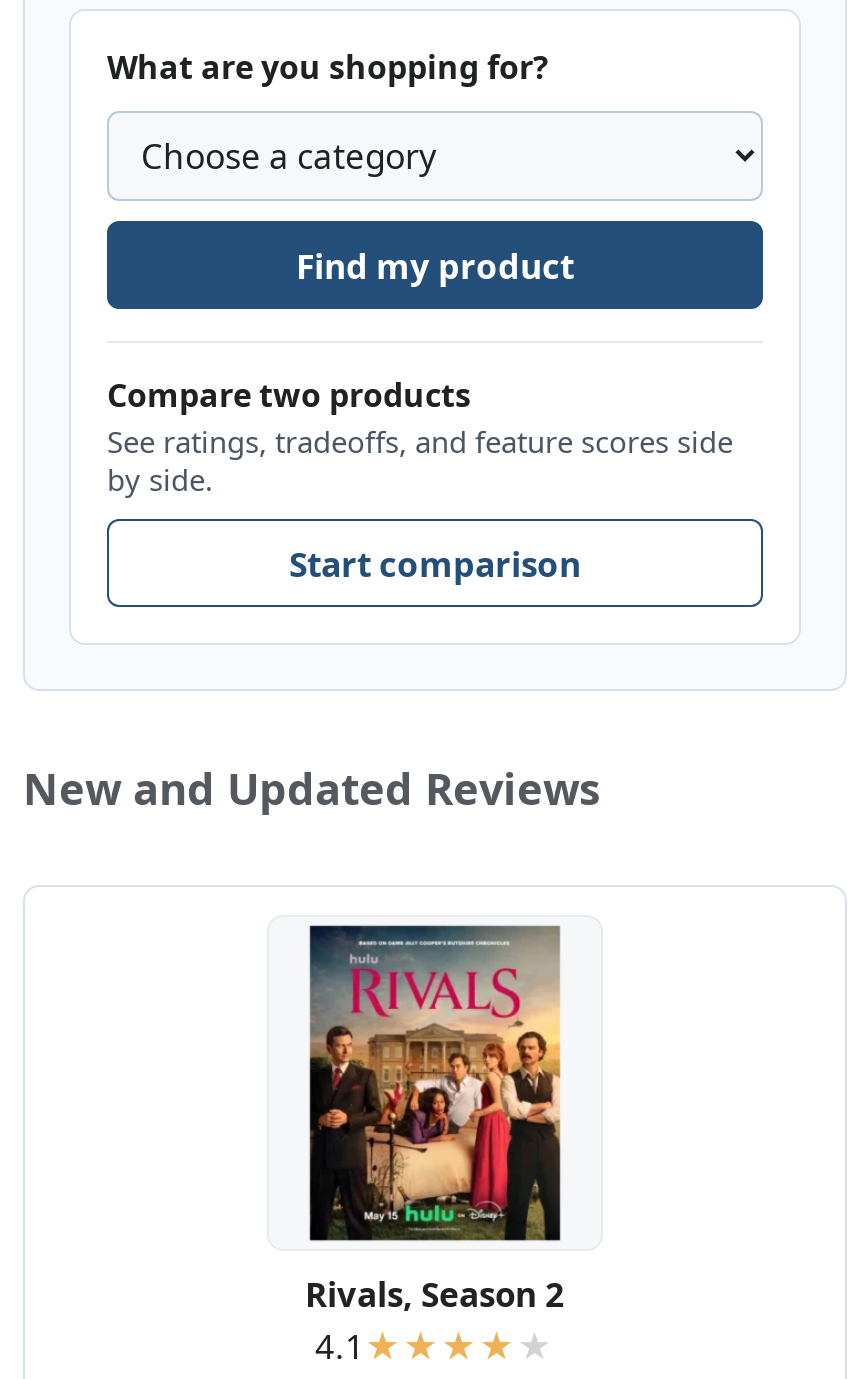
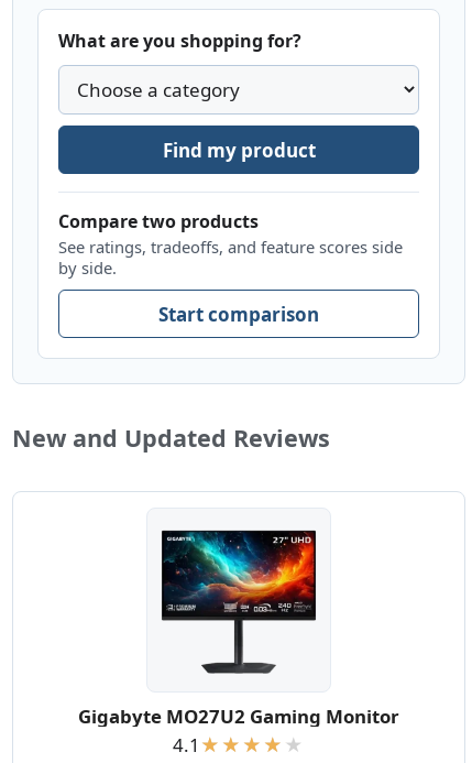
- [image]
- Rivals, Season 2
+ [image]
+ Gigabyte MO27U2 Gaming Monitor
